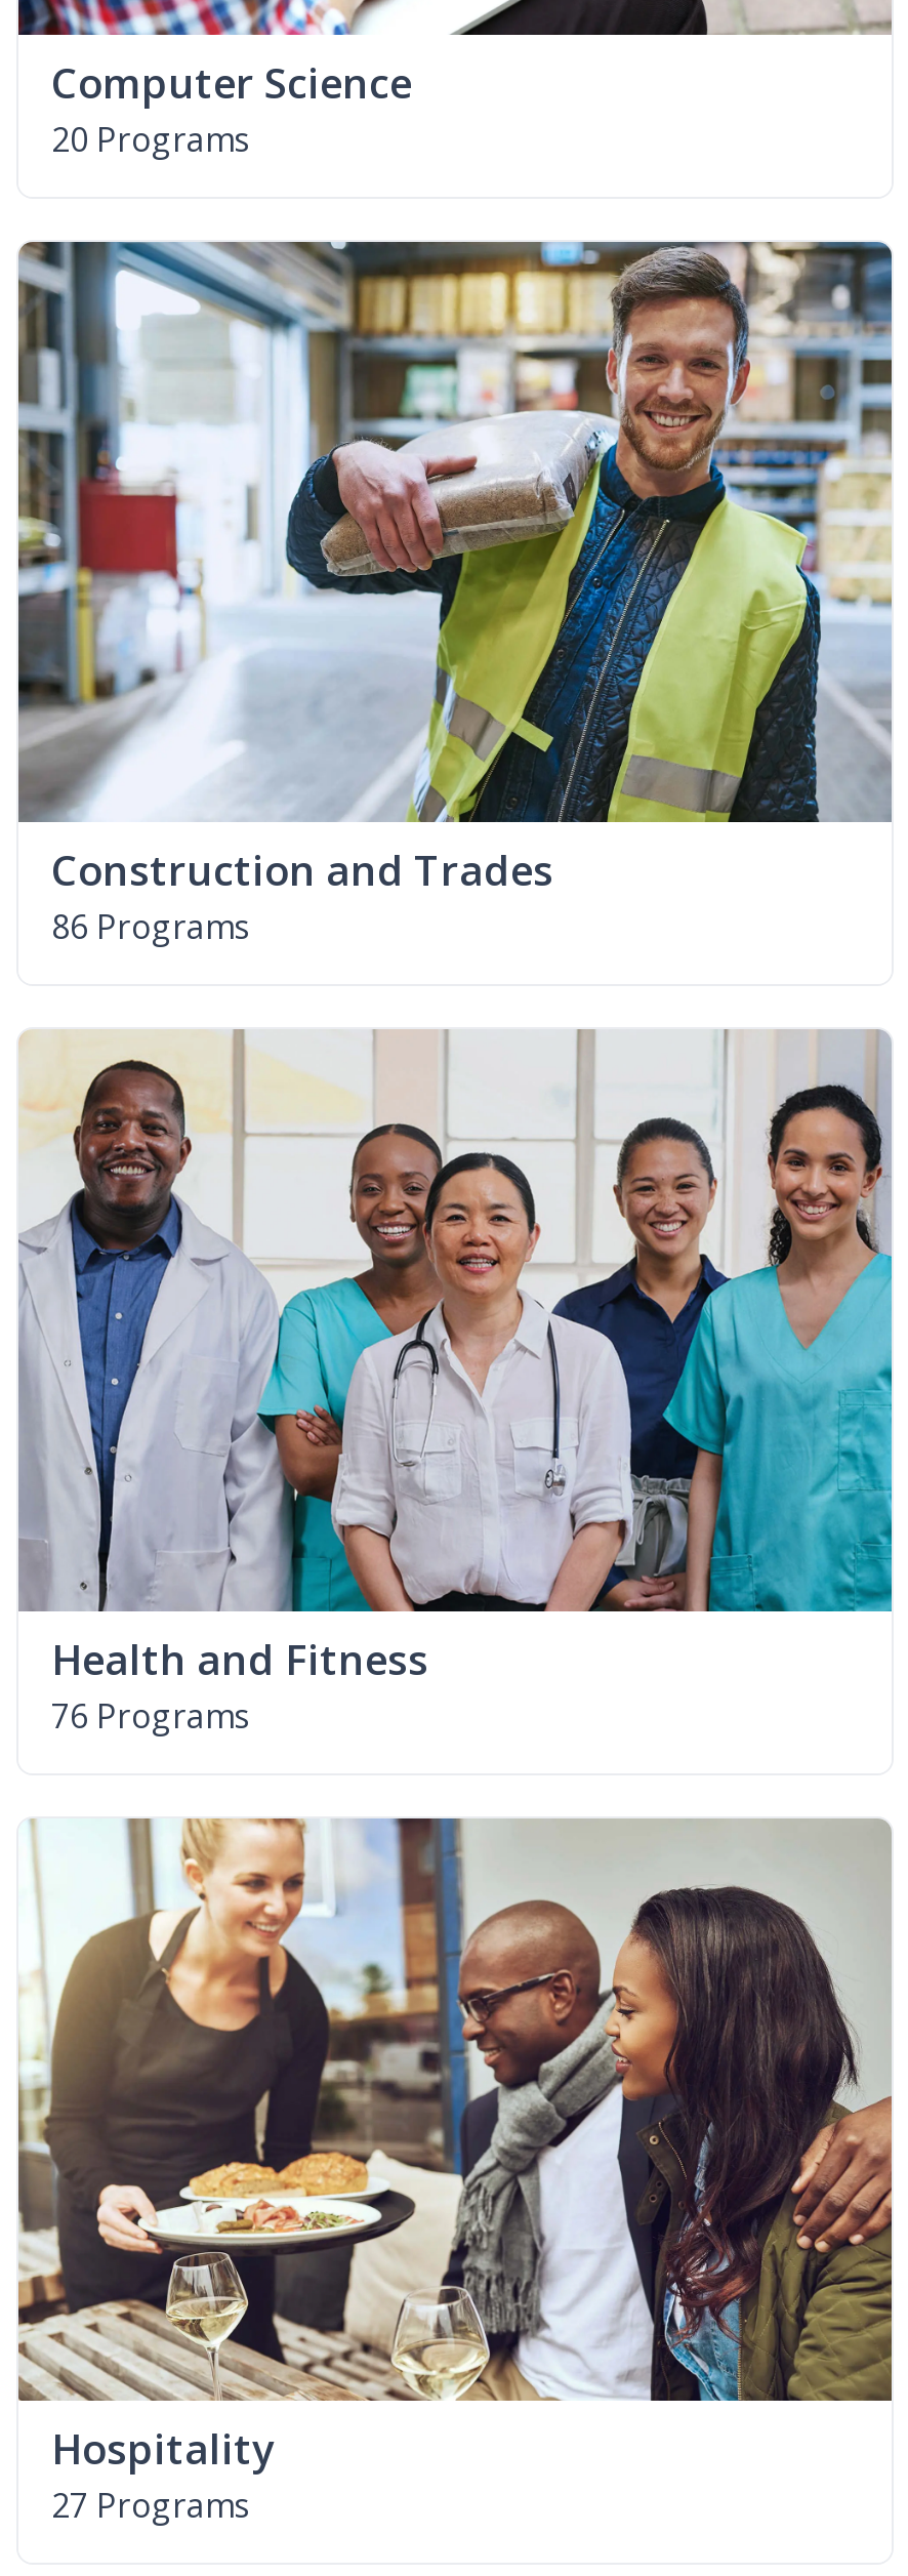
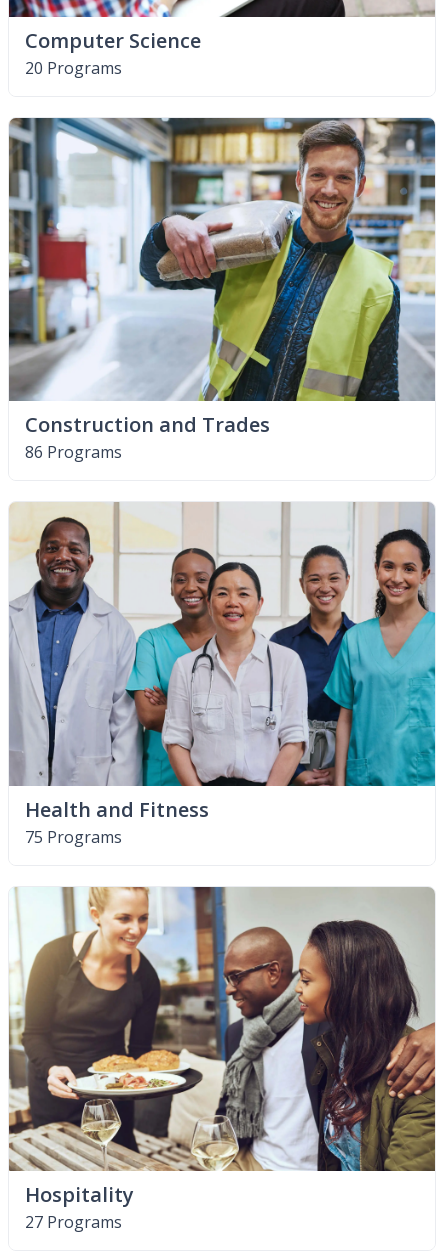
- 76 Programs
+ 75 Programs
